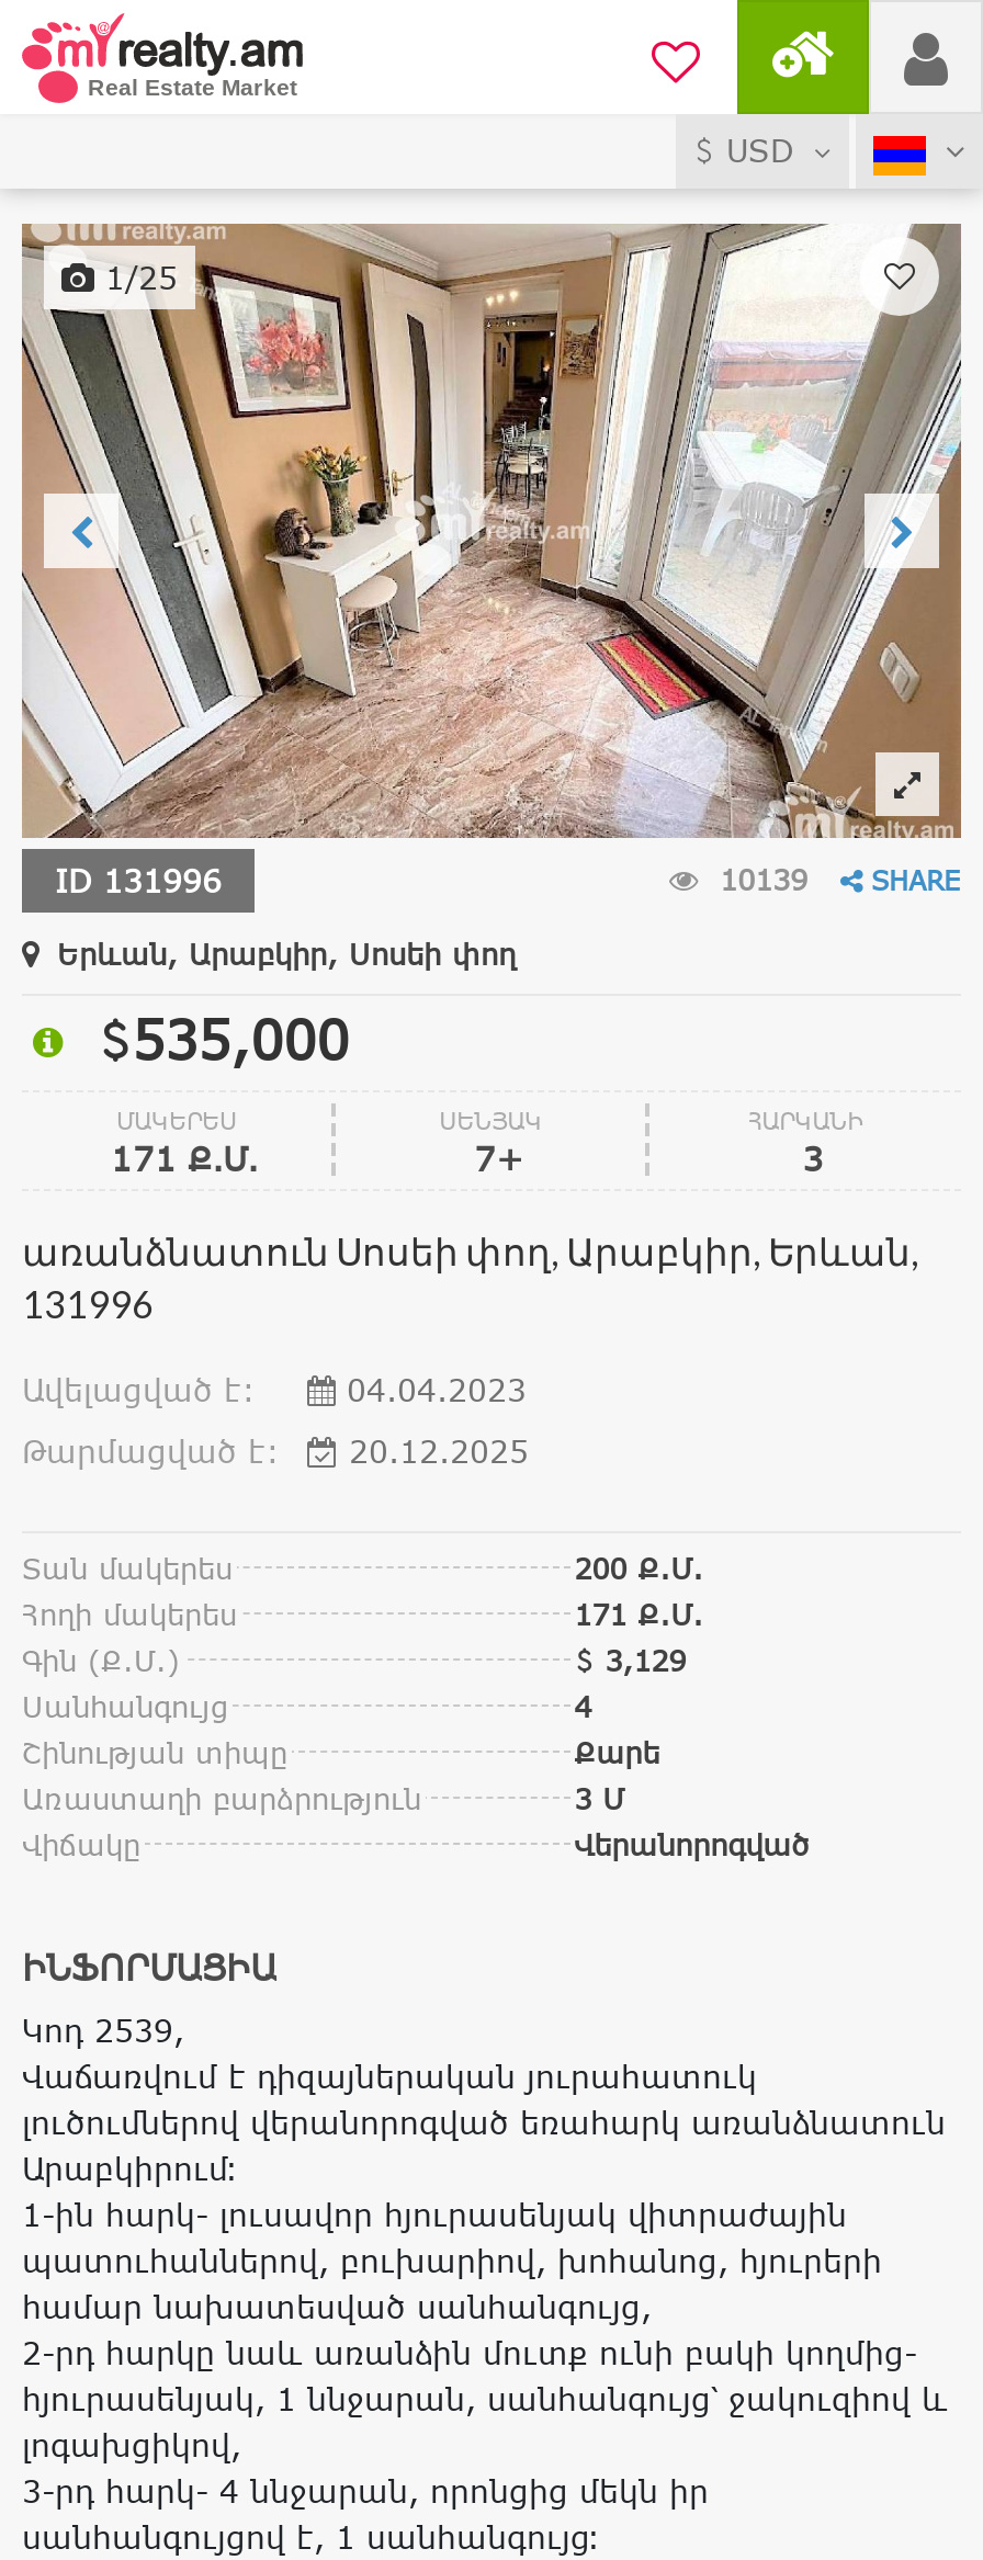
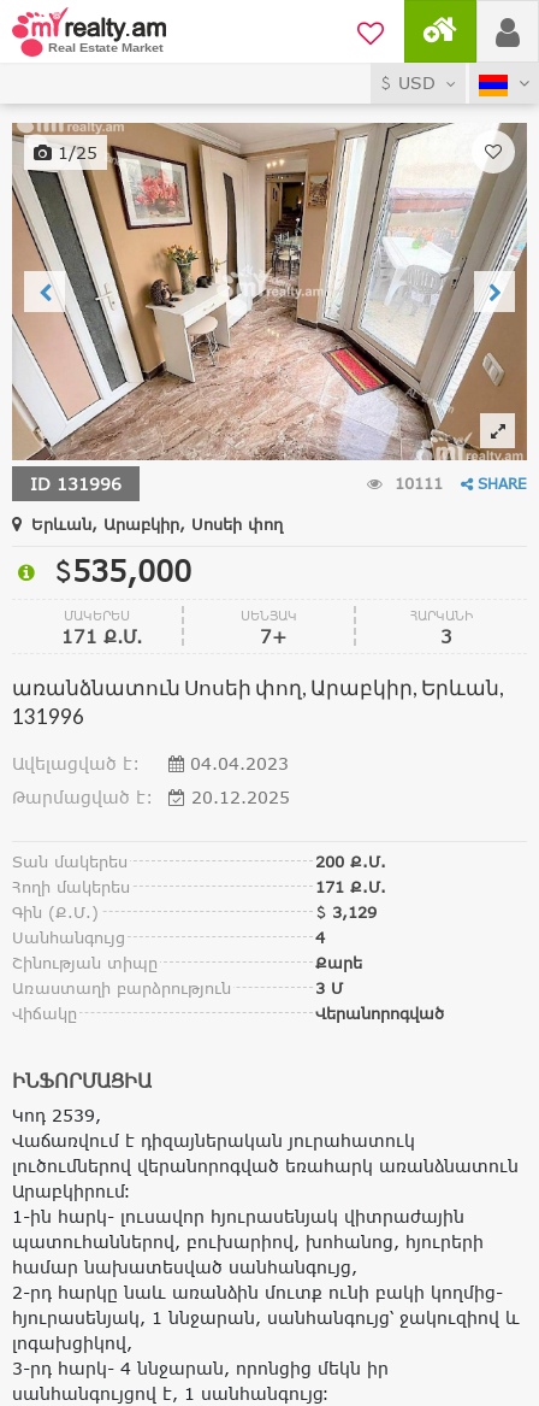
- 10139
+ 10111
